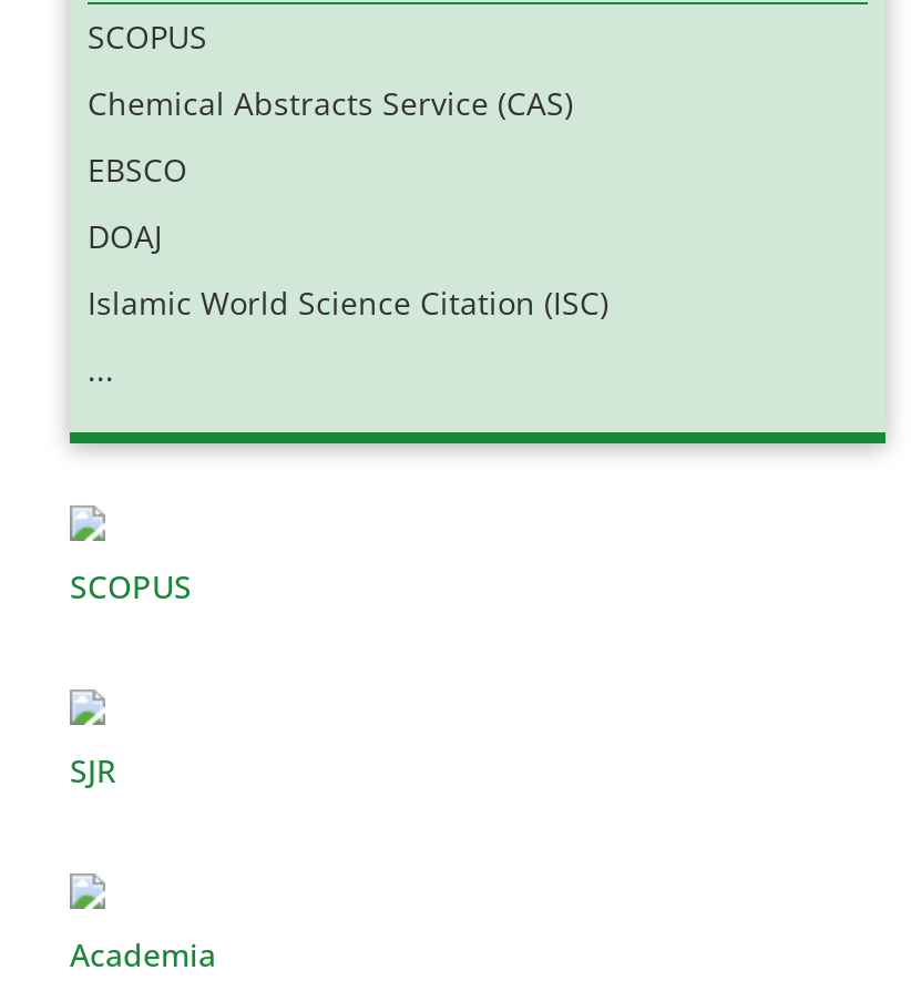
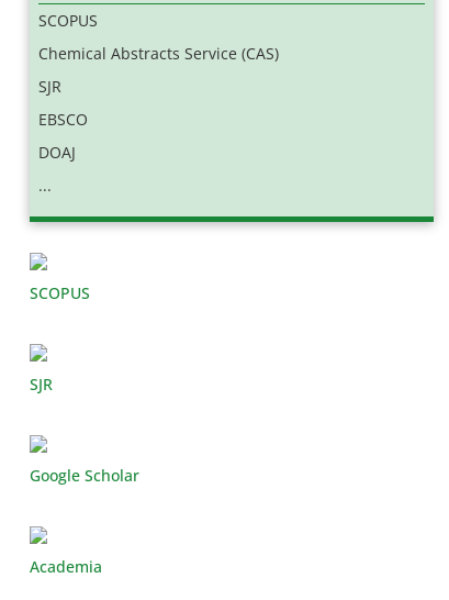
+ SJR

- Islamic World Science Citation (ISC)

+ Google Scholar
